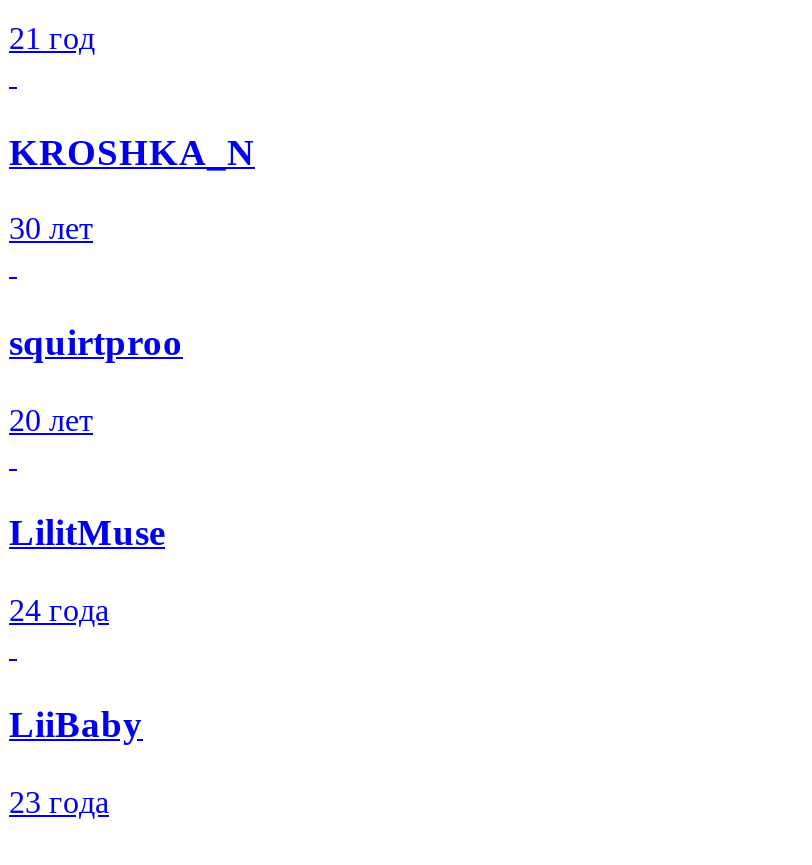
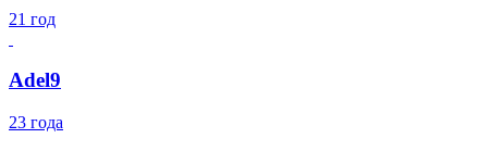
- KROSHKA_N
- 30 лет
- squirtproo
- 20 лет
- LilitMuse
- 24 года
- LiiBaby
+ Adel9
